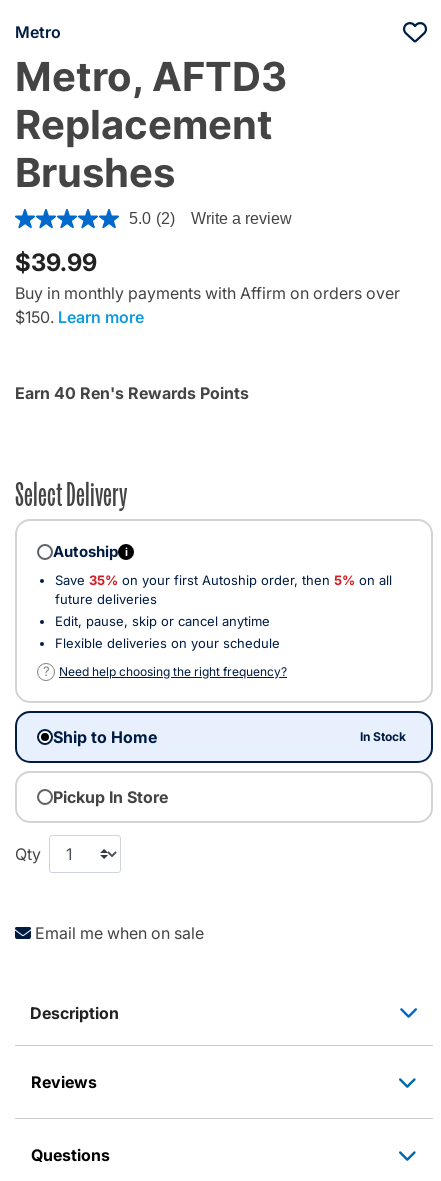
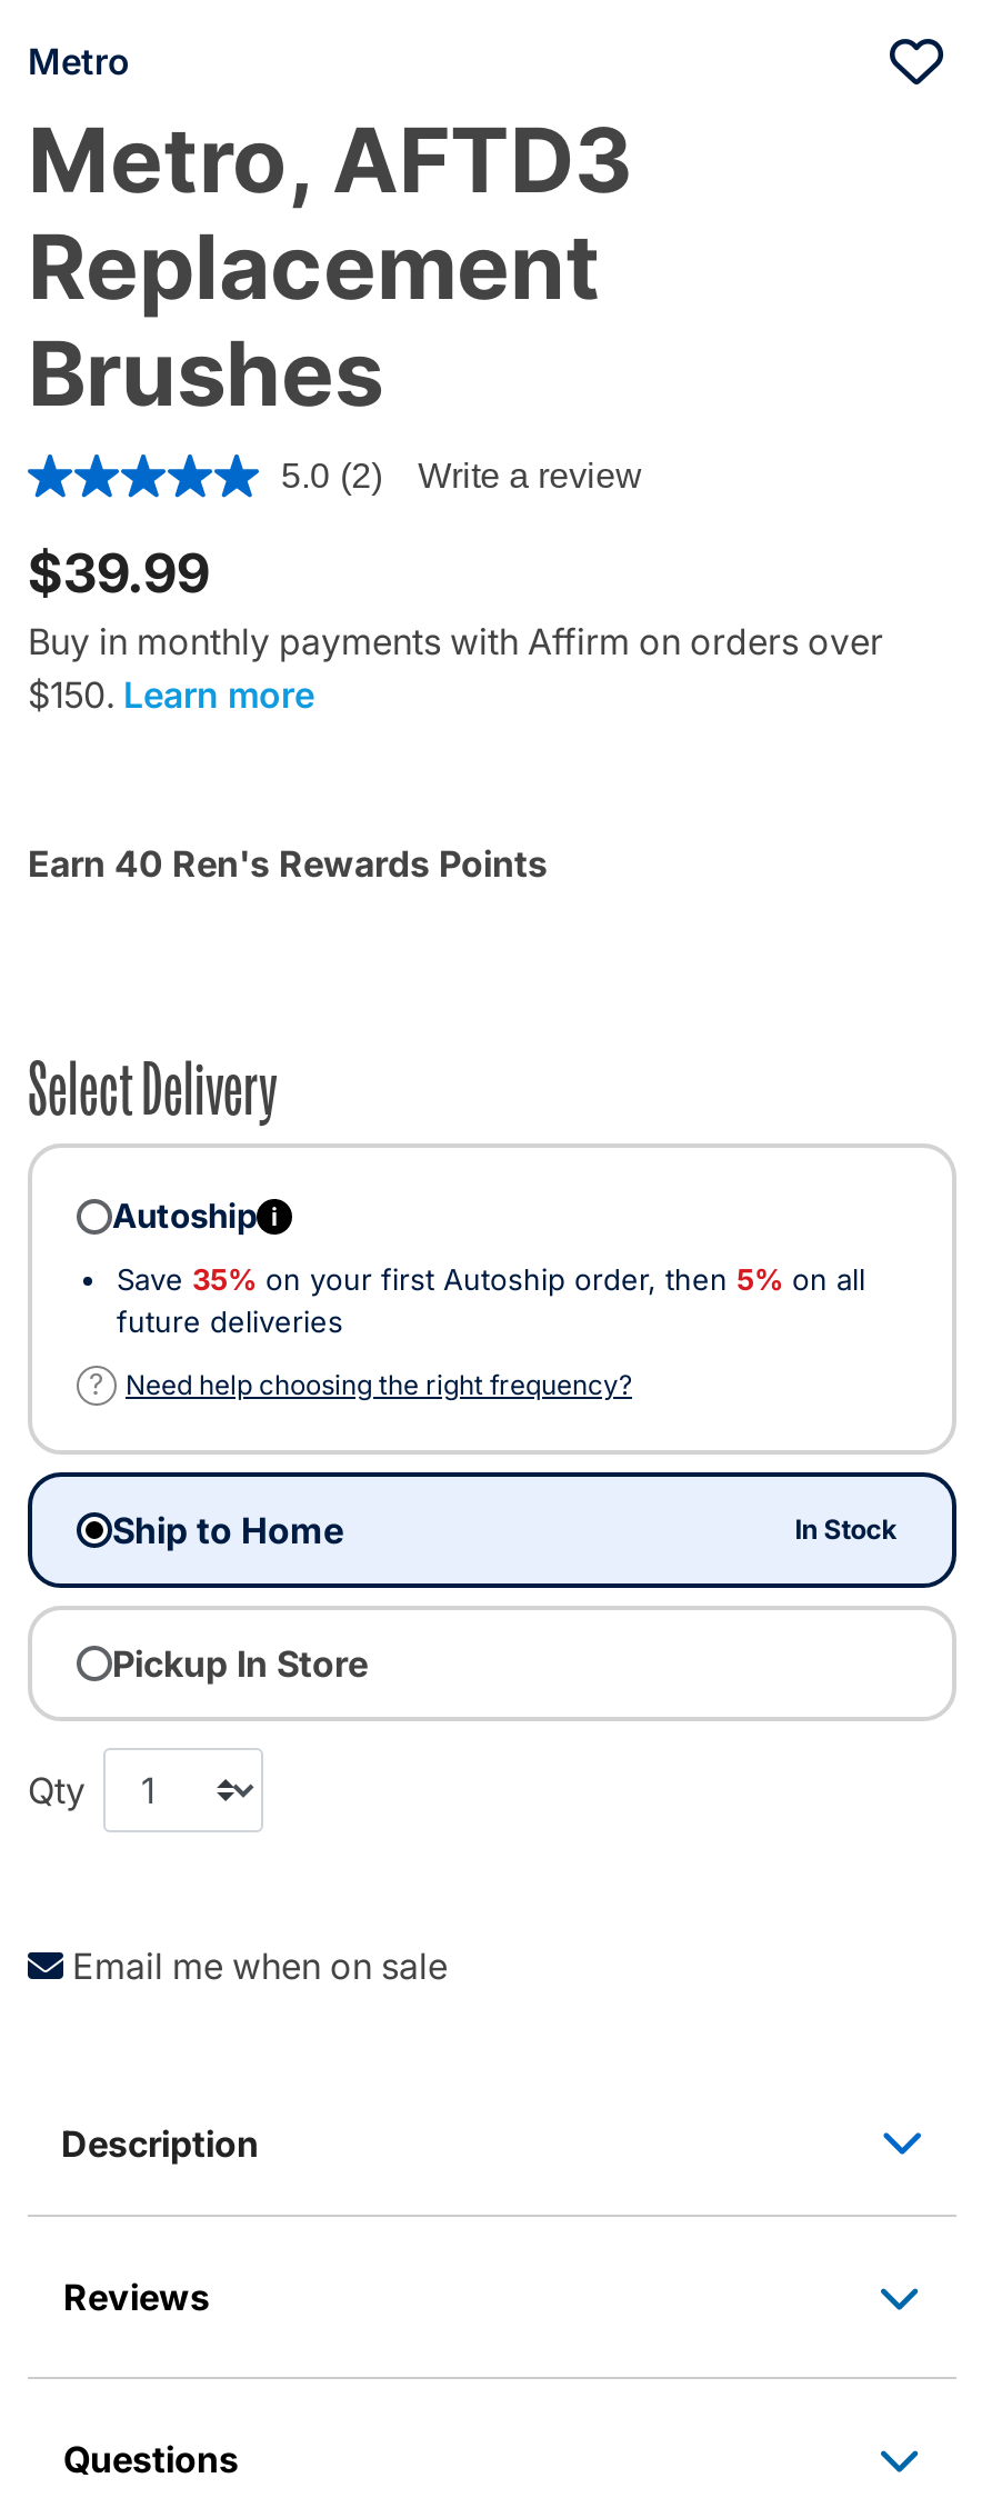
- Edit, pause, skip or cancel anytime
- Flexible deliveries on your schedule
